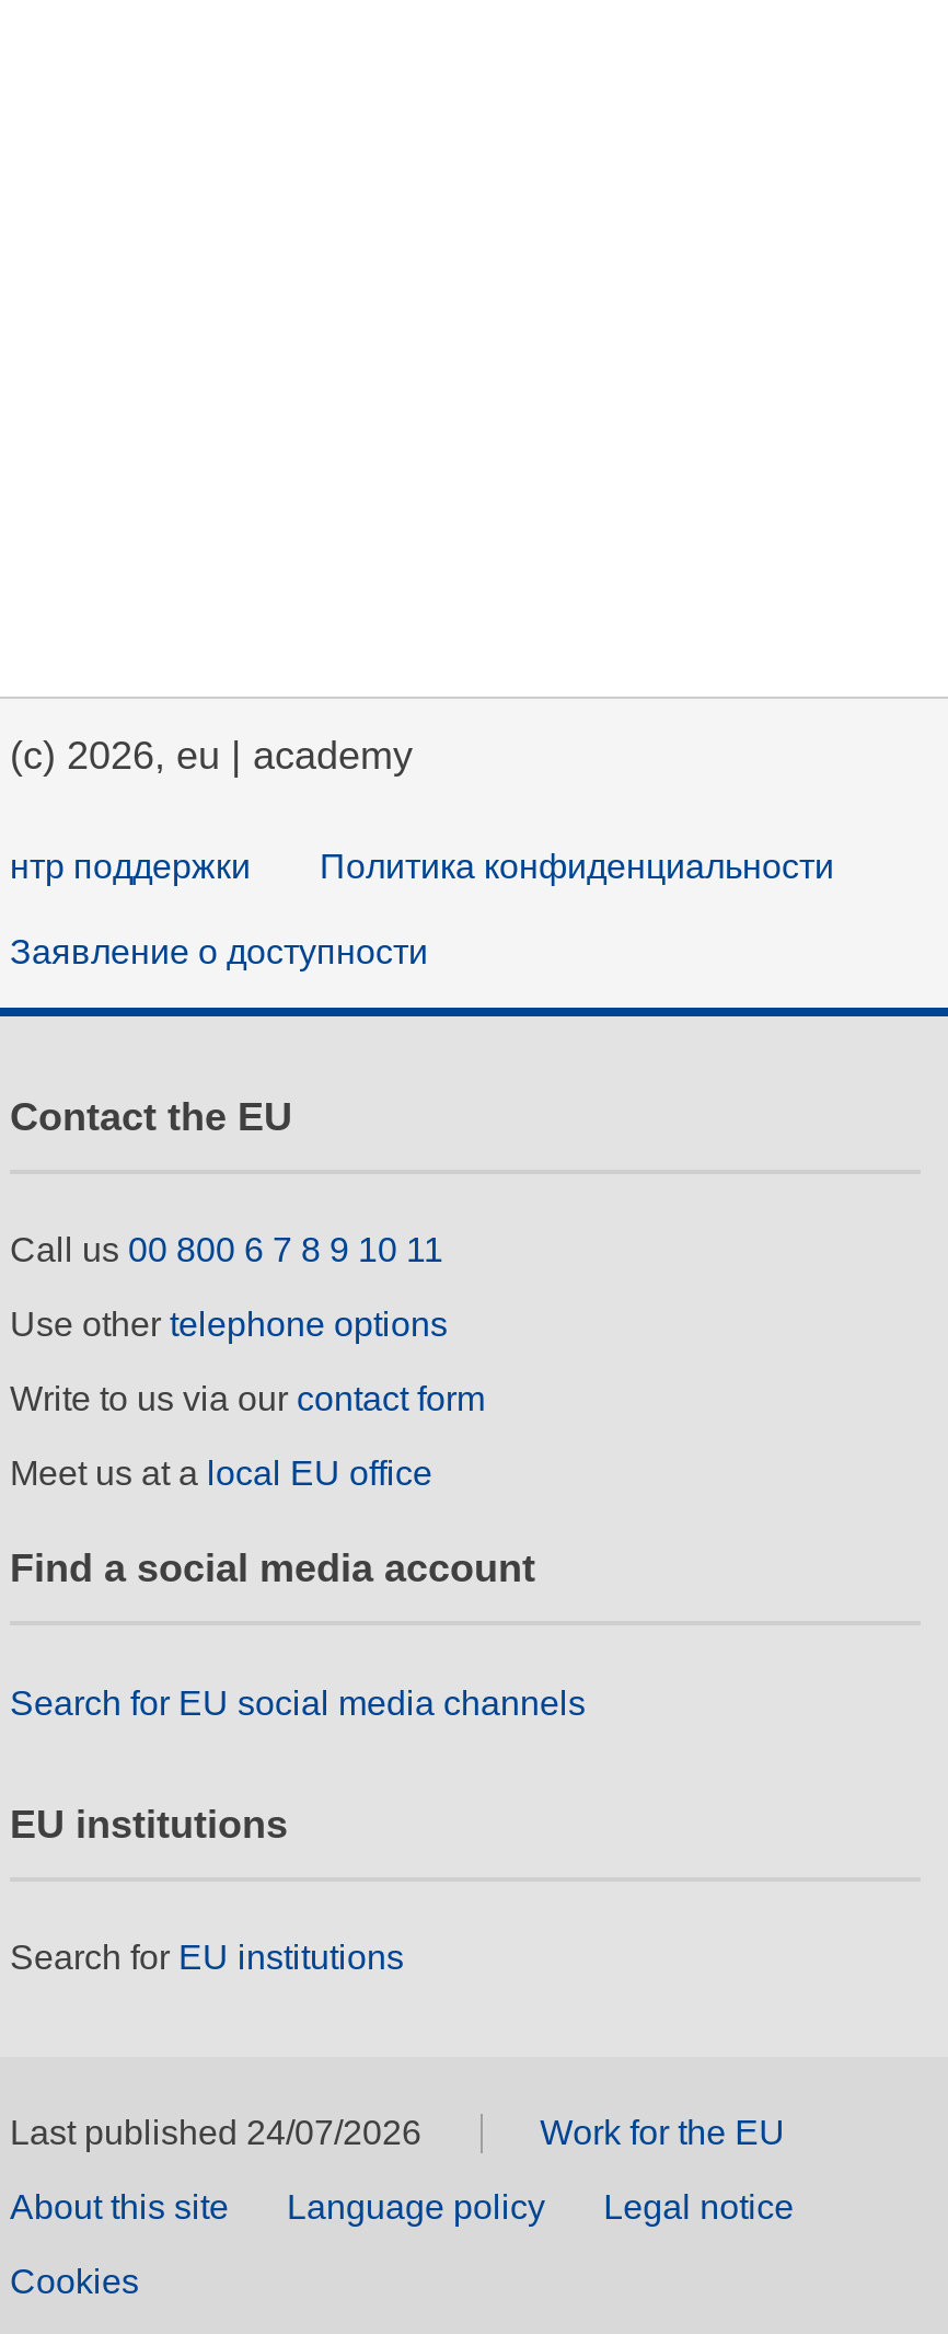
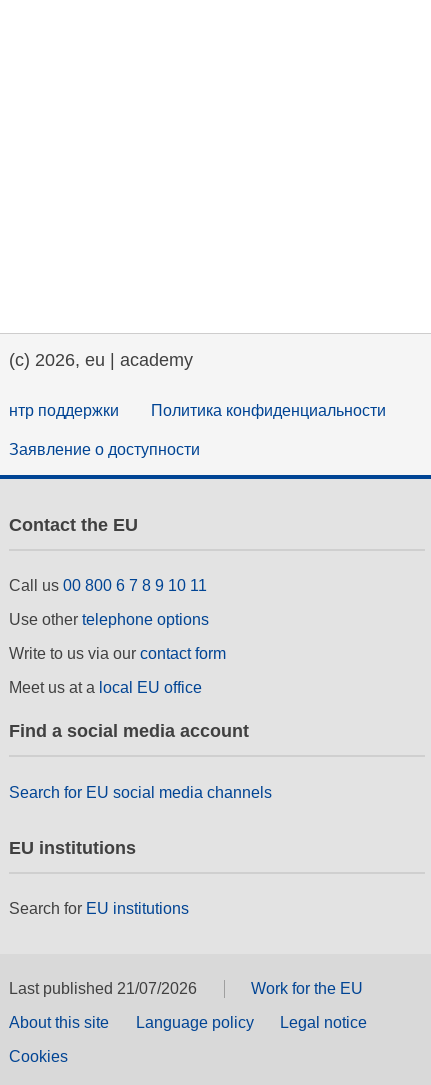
- Last published 24/07/2026
+ Last published 21/07/2026
